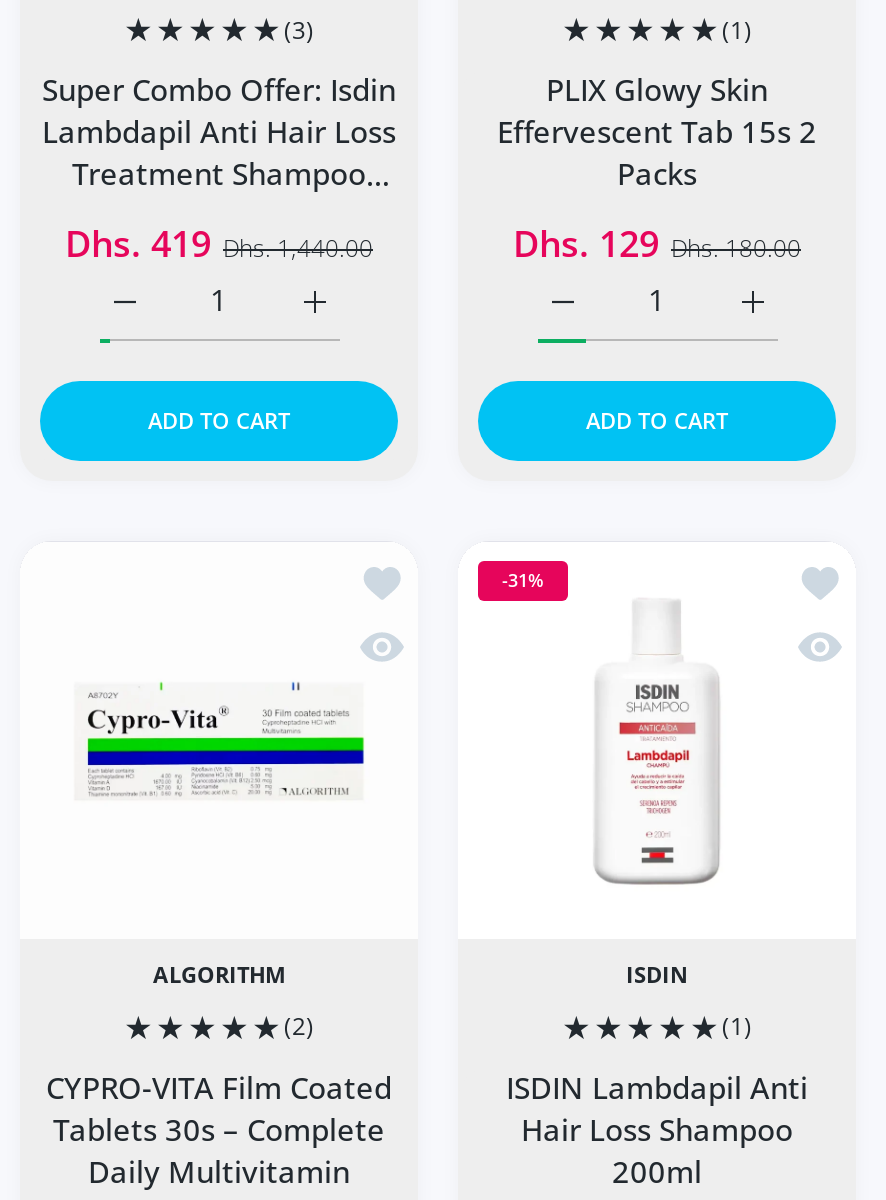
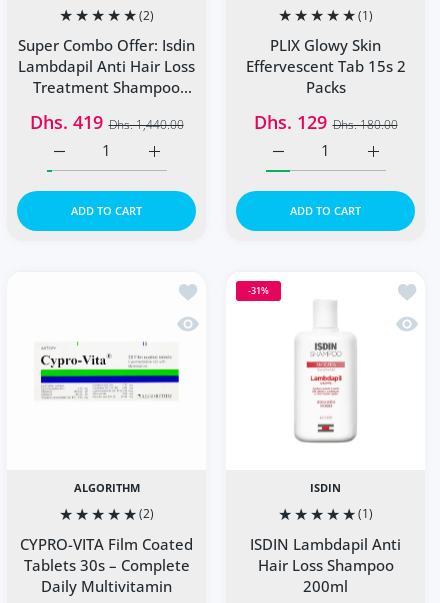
- (3)
+ (2)
